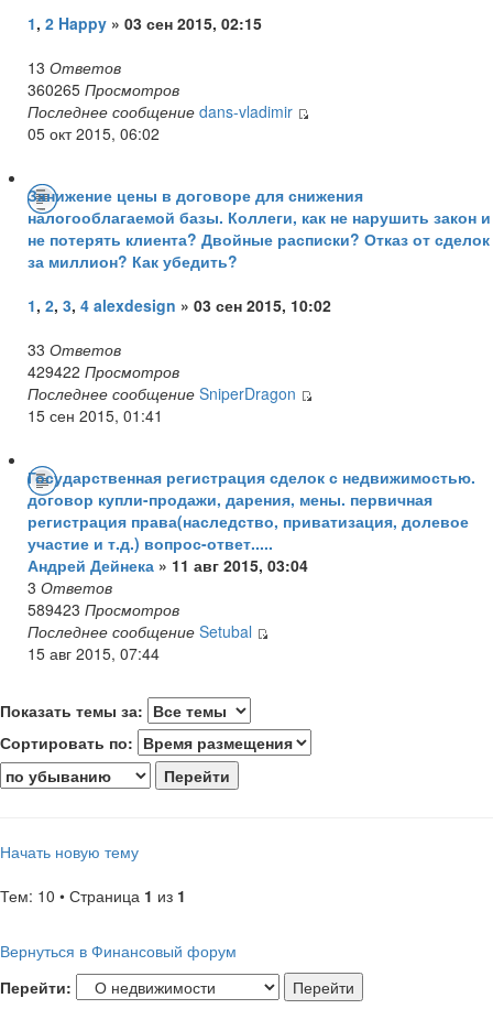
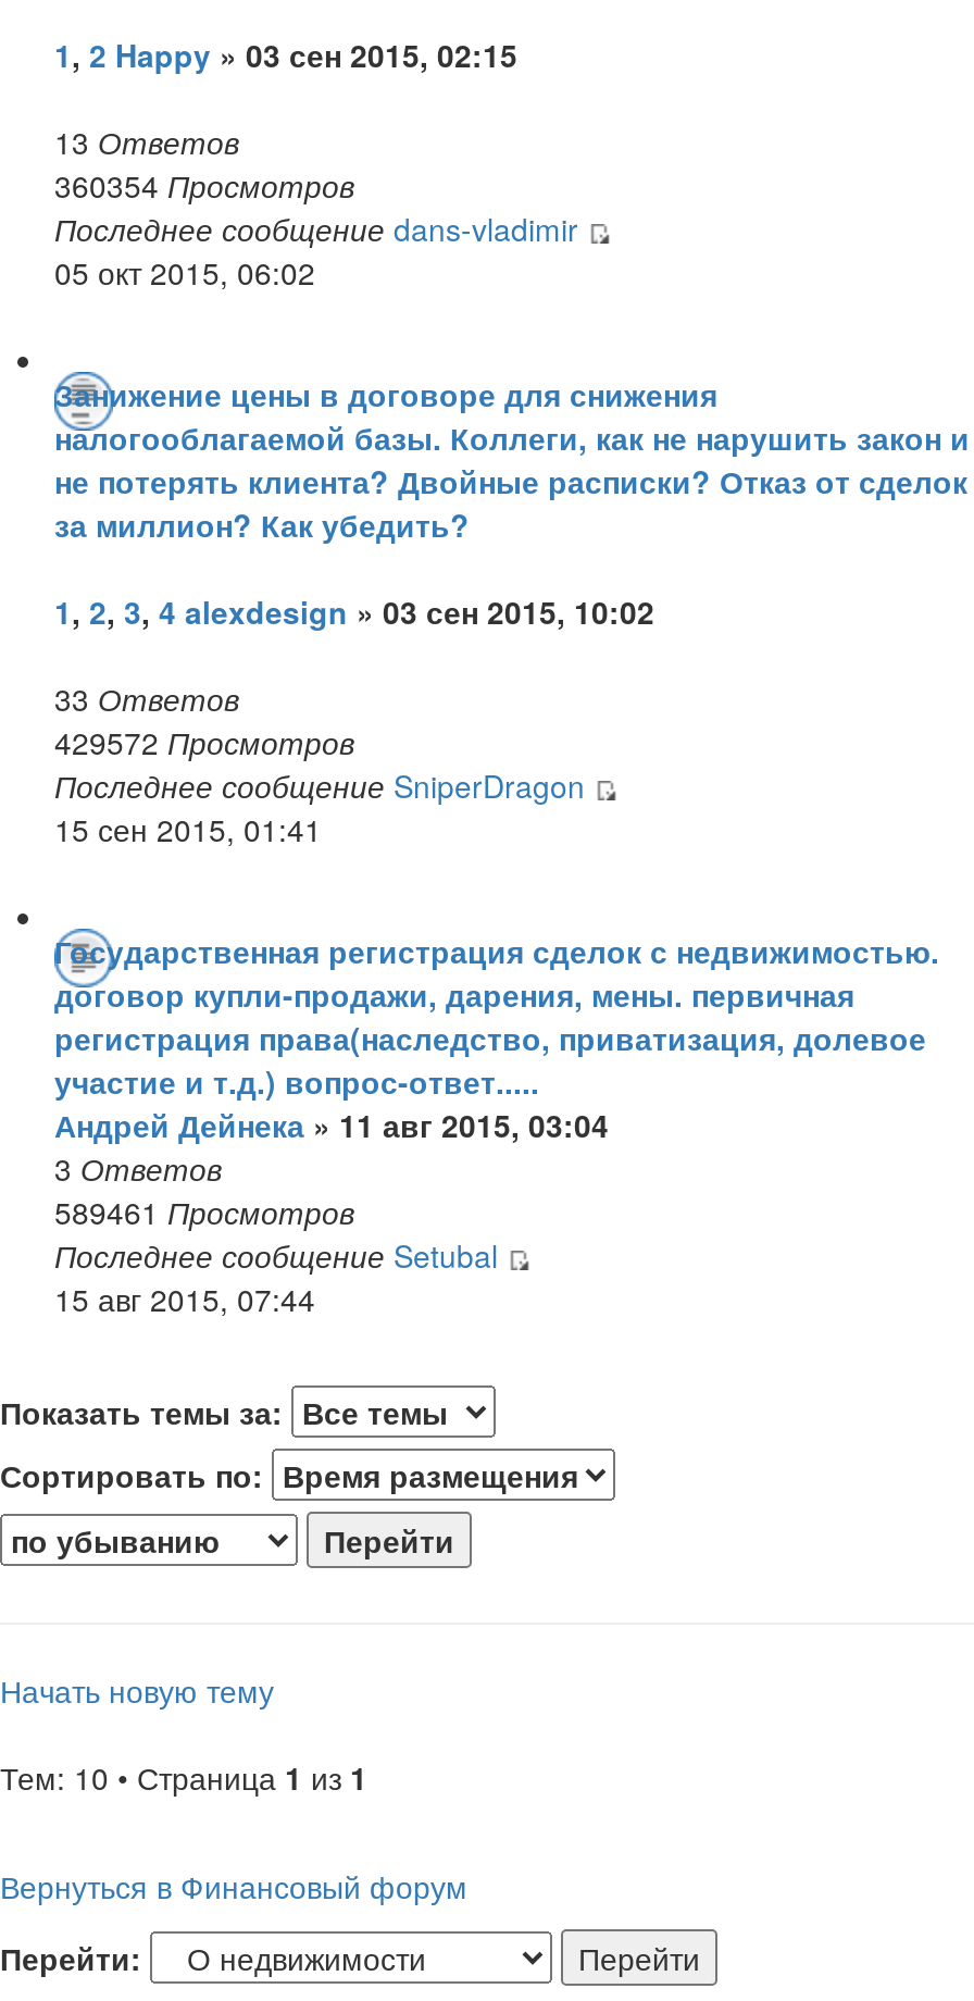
- 360265 Просмотров
+ 360354 Просмотров

- 429422 Просмотров
+ 429572 Просмотров

- 589423 Просмотров
+ 589461 Просмотров
